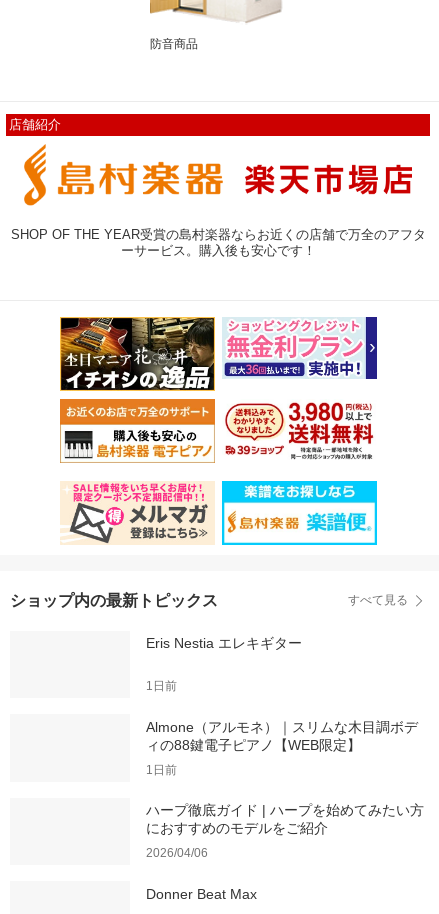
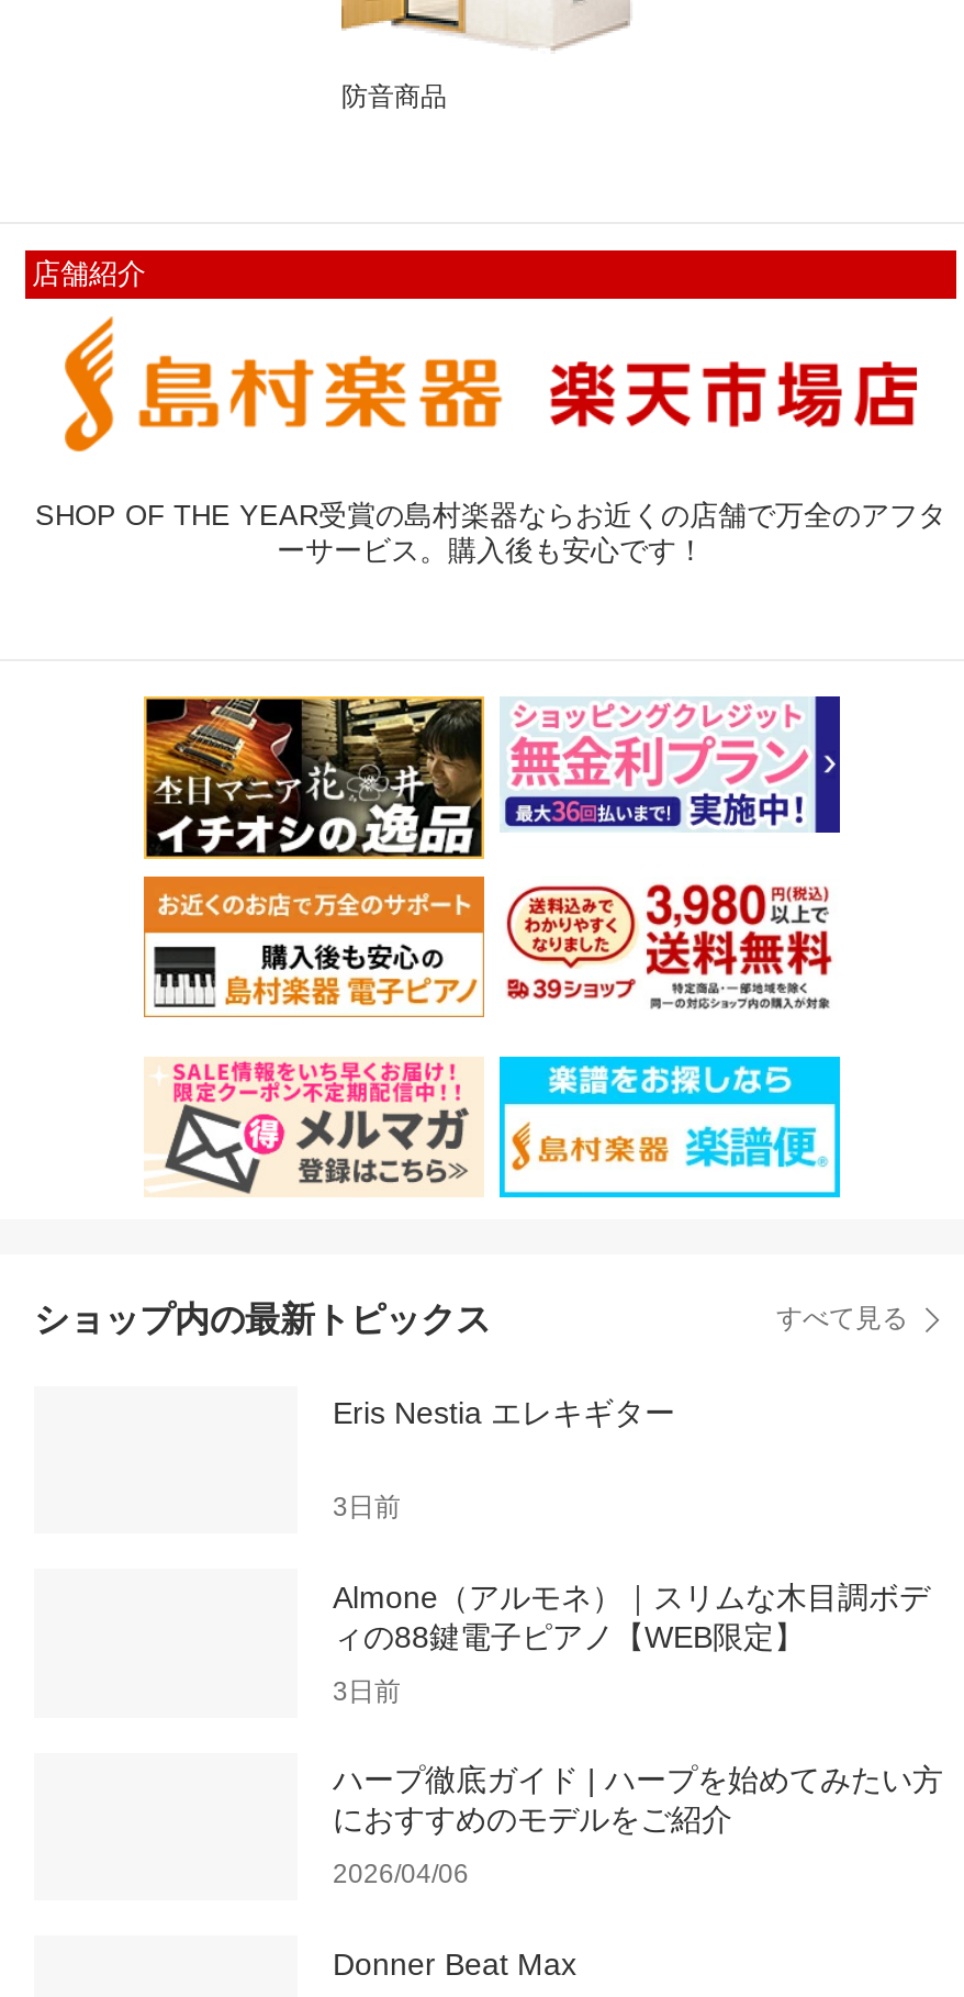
- 1日前
+ 3日前

- 1日前
+ 3日前
